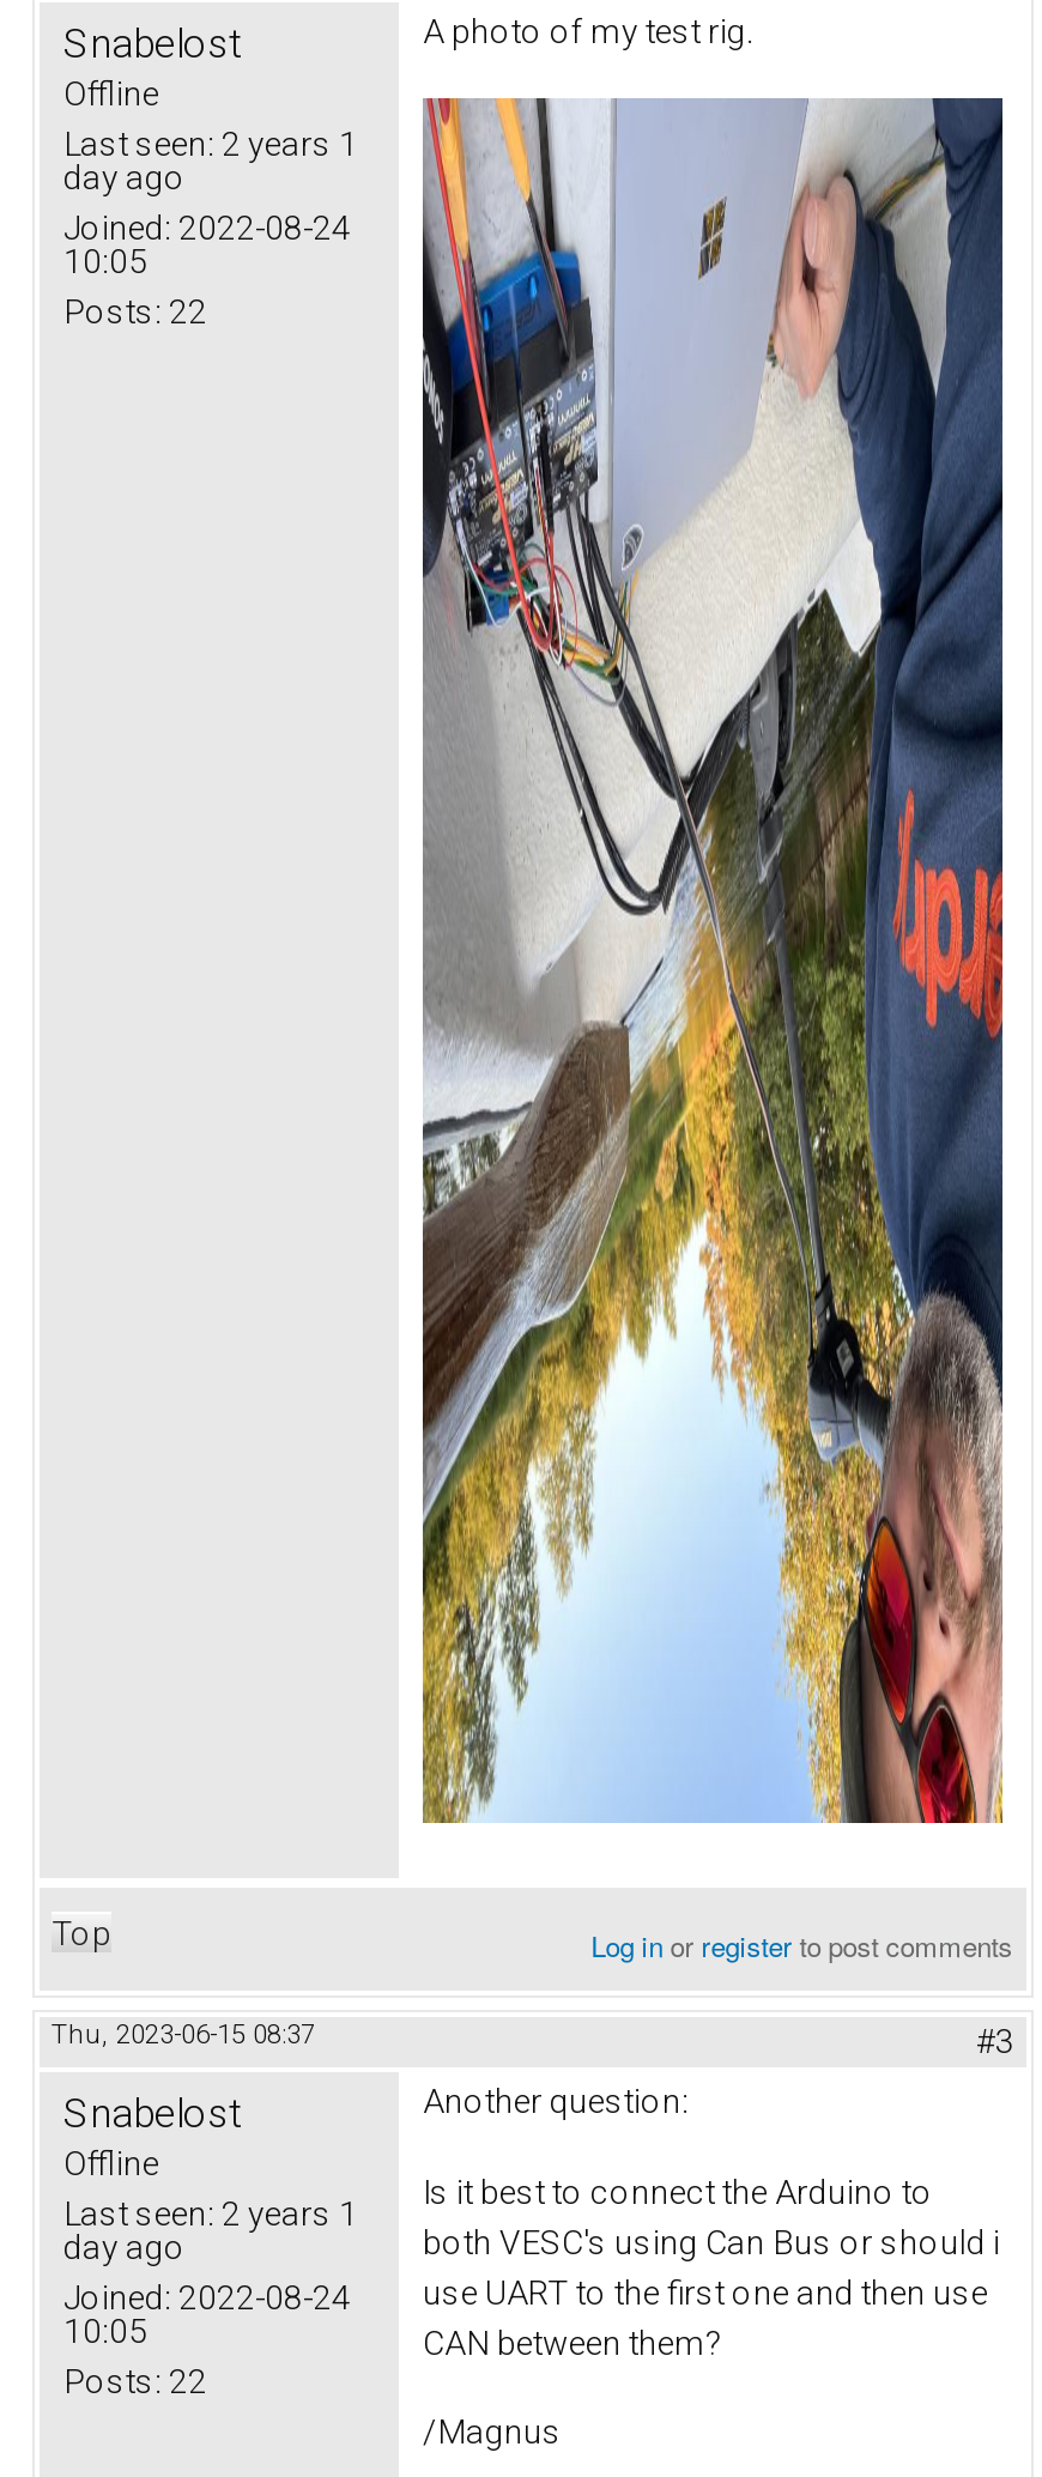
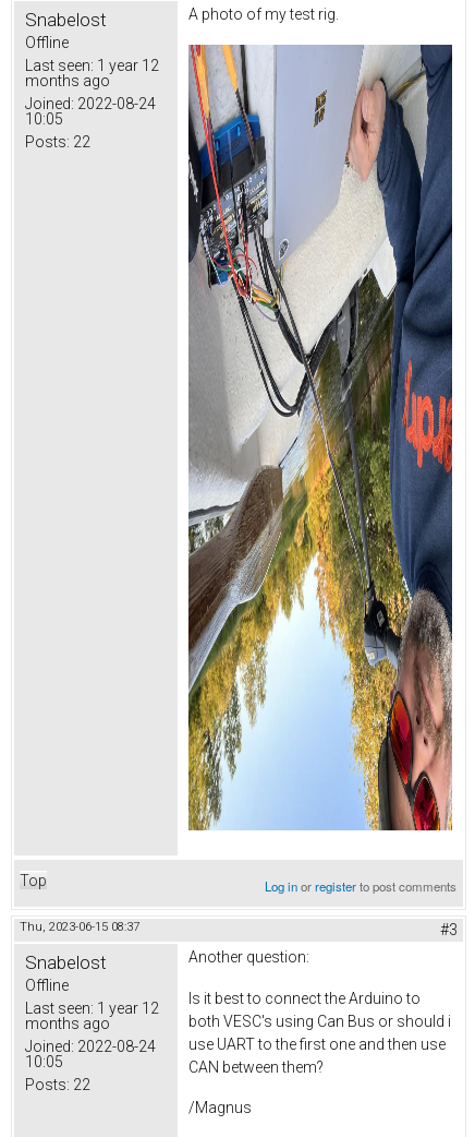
- Last seen: 2 years 1
+ Last seen: 1 year 12

- day ago
+ months ago

- Last seen: 2 years 1
+ Last seen: 1 year 12

- day ago
+ months ago
